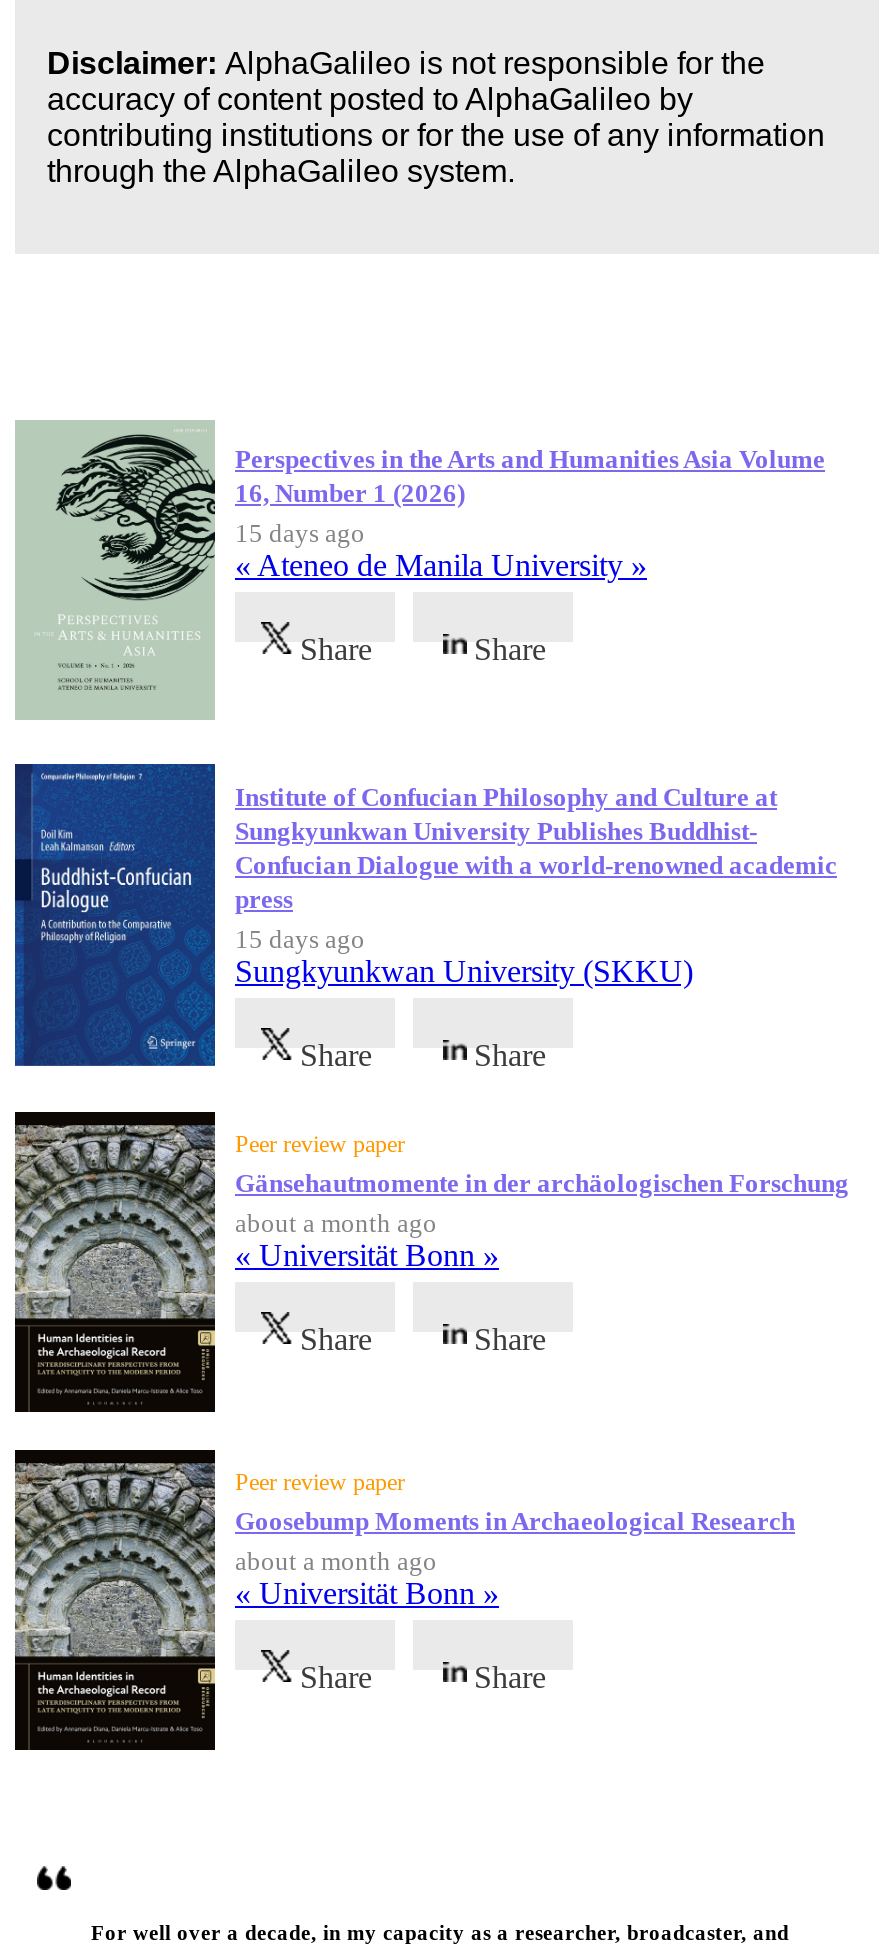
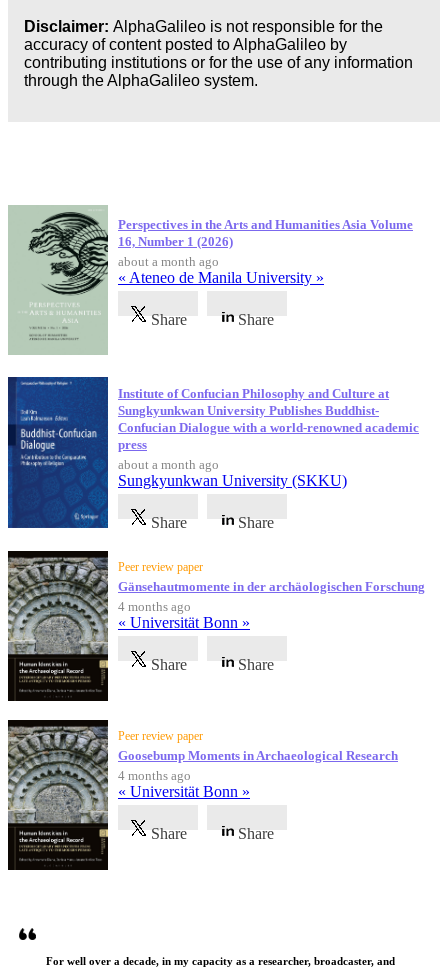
- 15 days ago
+ about a month ago

- 15 days ago
+ about a month ago

- about a month ago
+ 4 months ago

- about a month ago
+ 4 months ago
